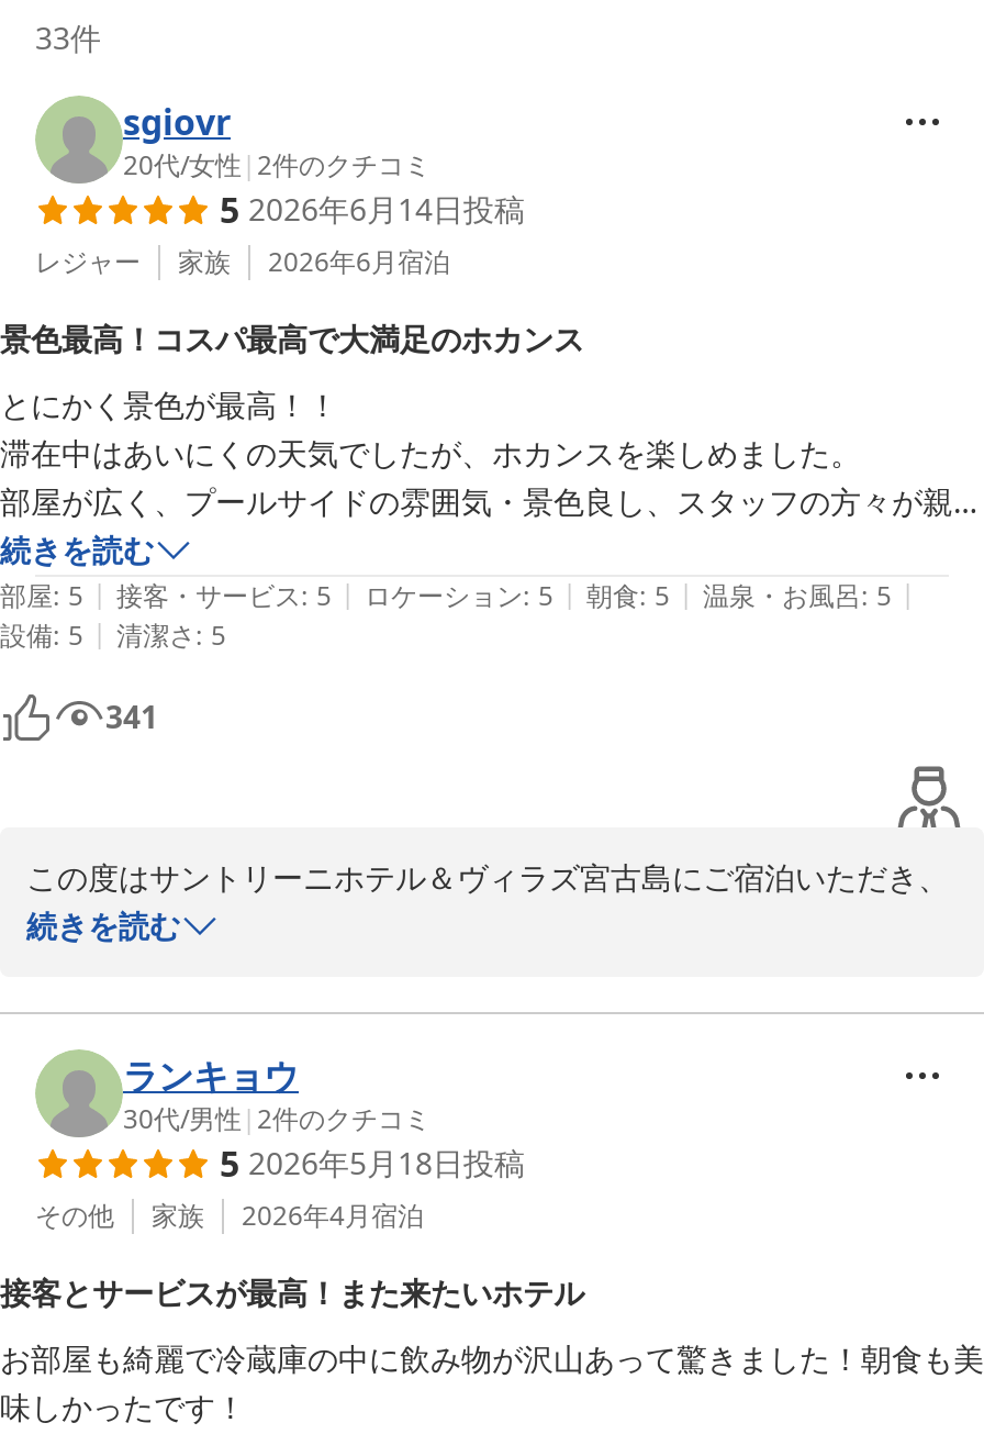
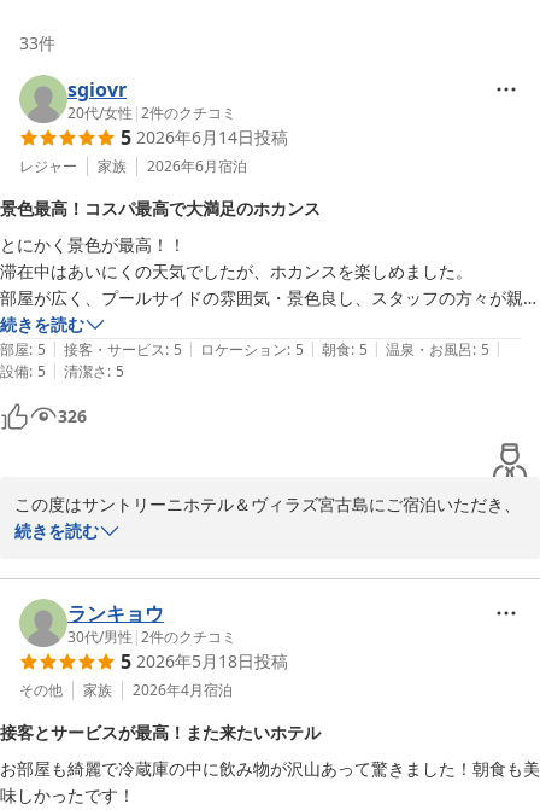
- 341
+ 326
